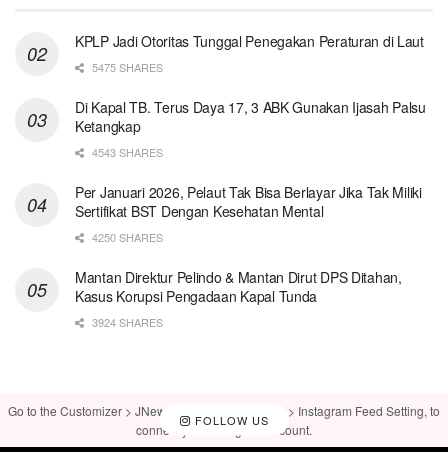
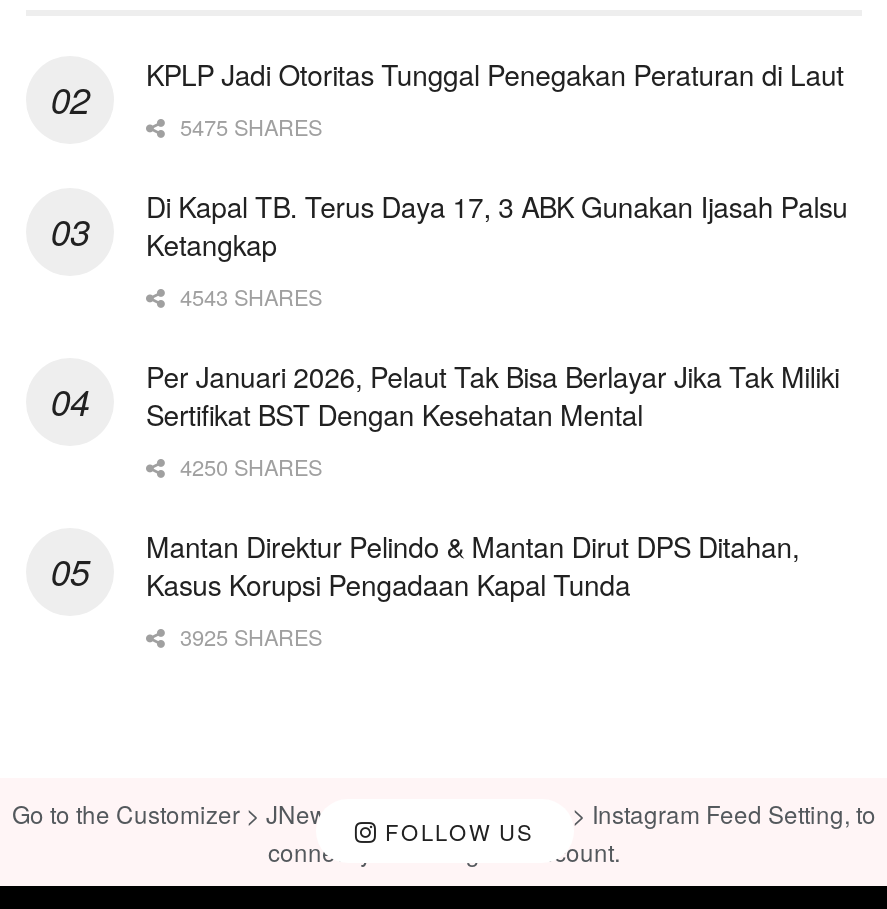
- 3924 SHARES
+ 3925 SHARES
